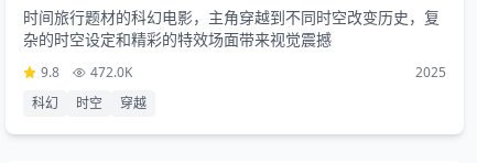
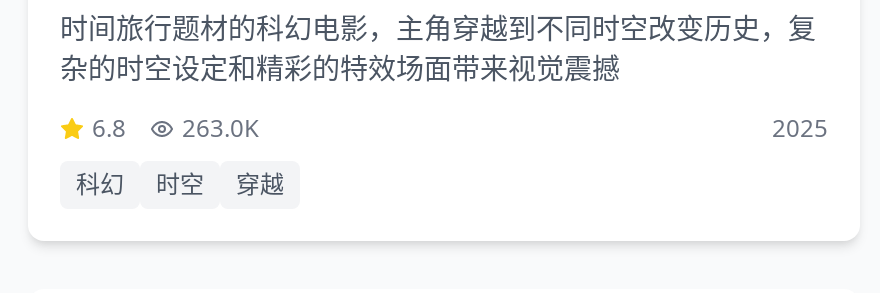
- 9.8
- 472.0K
+ 6.8
+ 263.0K
